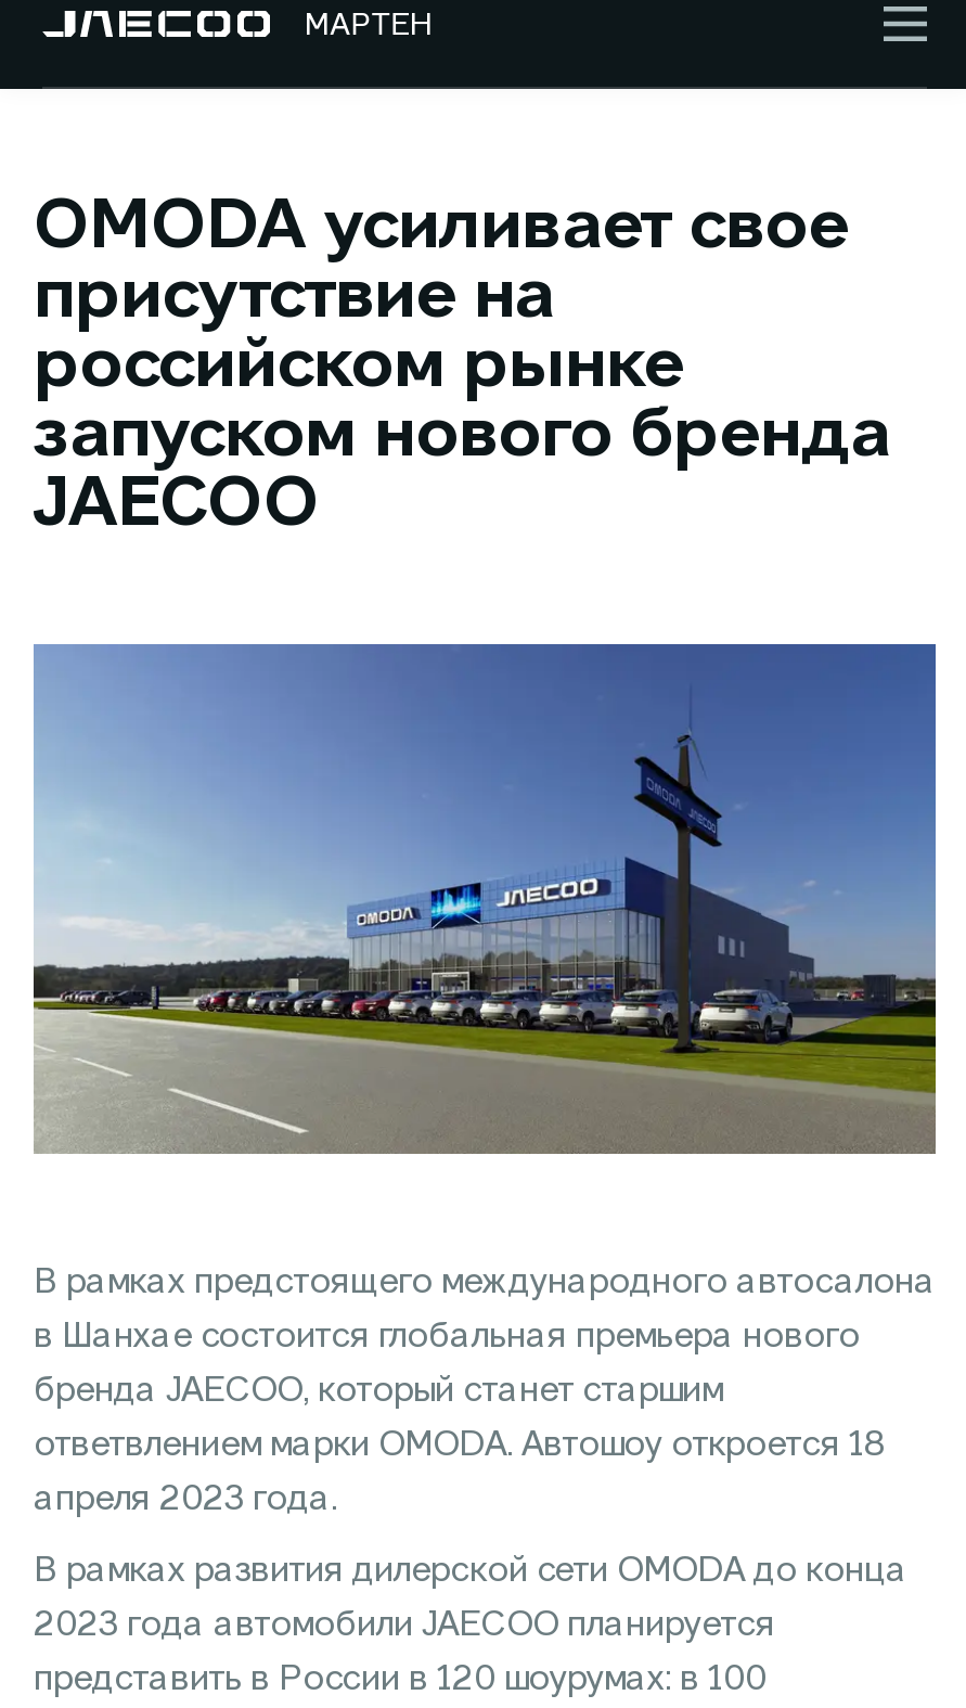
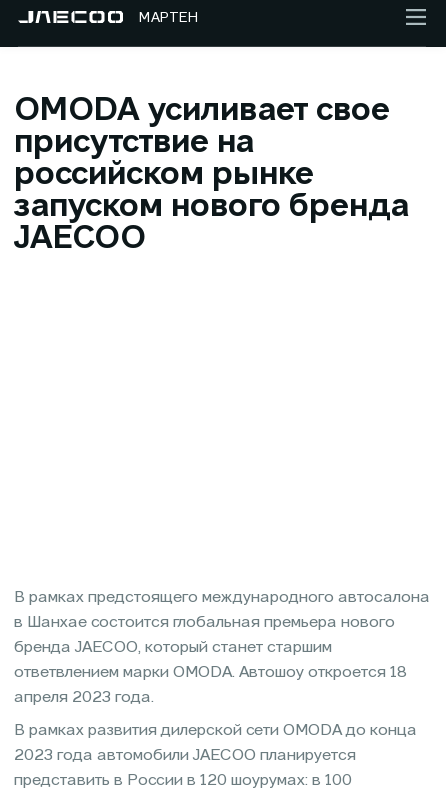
- [image]
